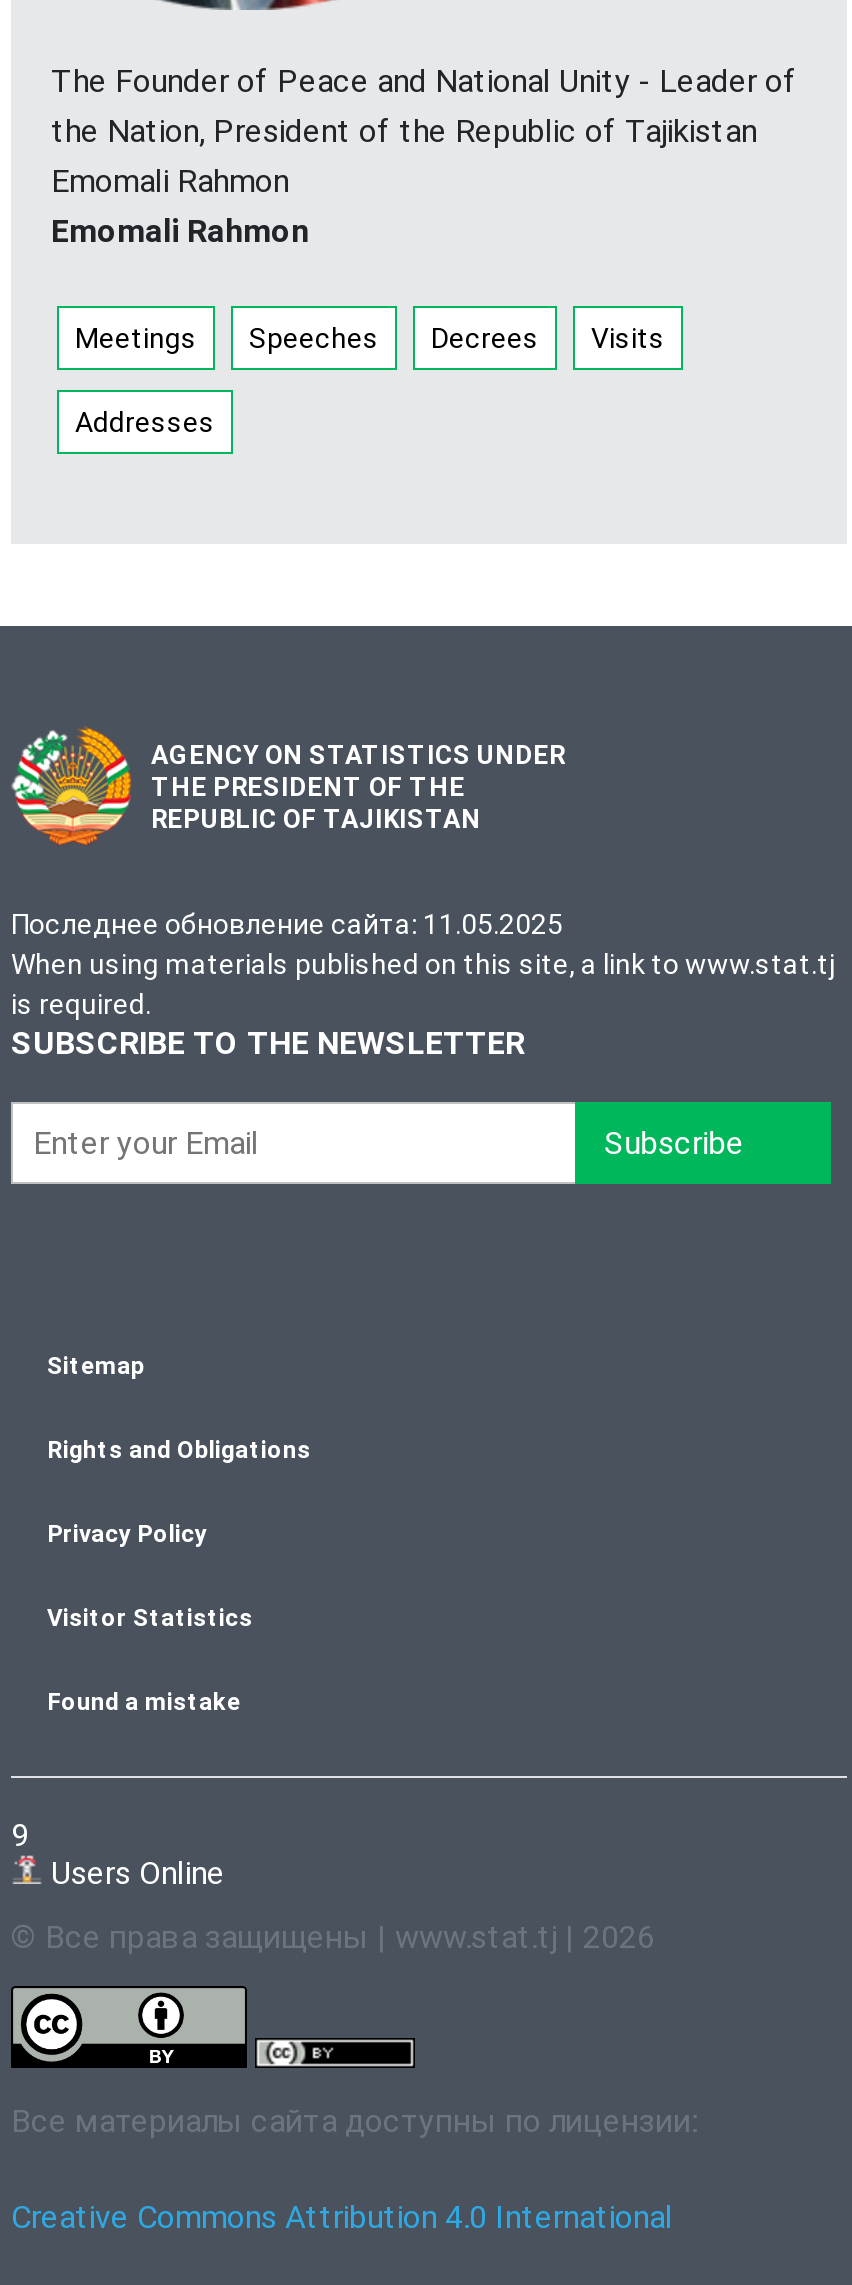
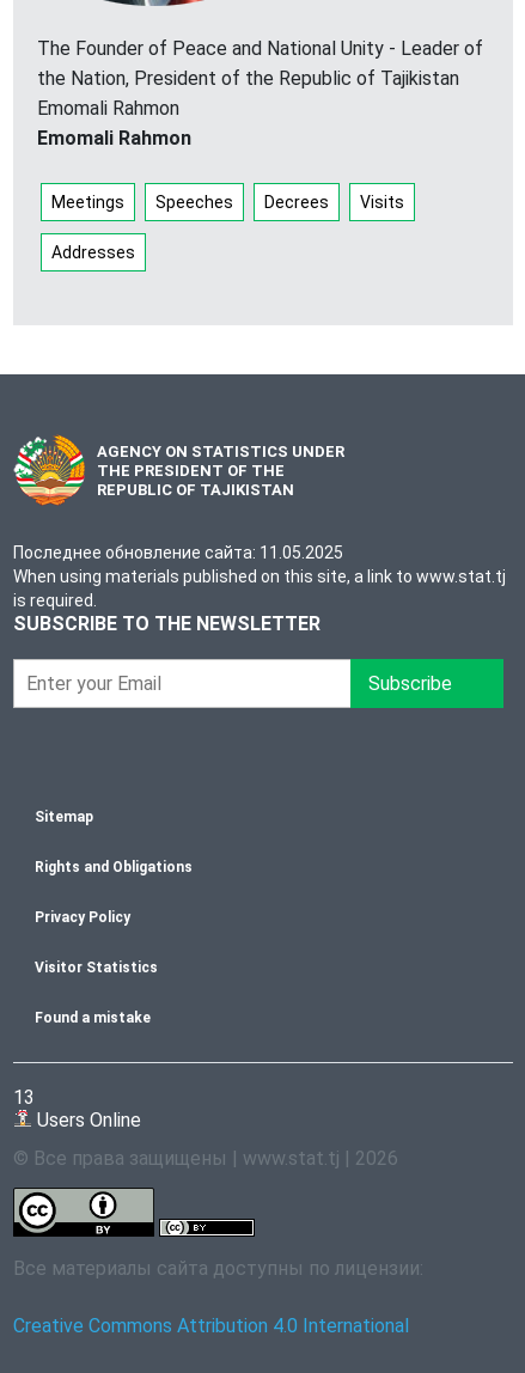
- 9
+ 13
